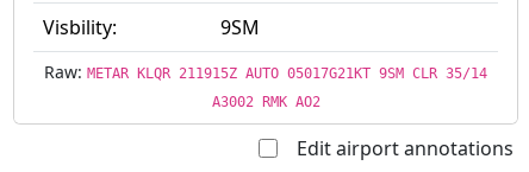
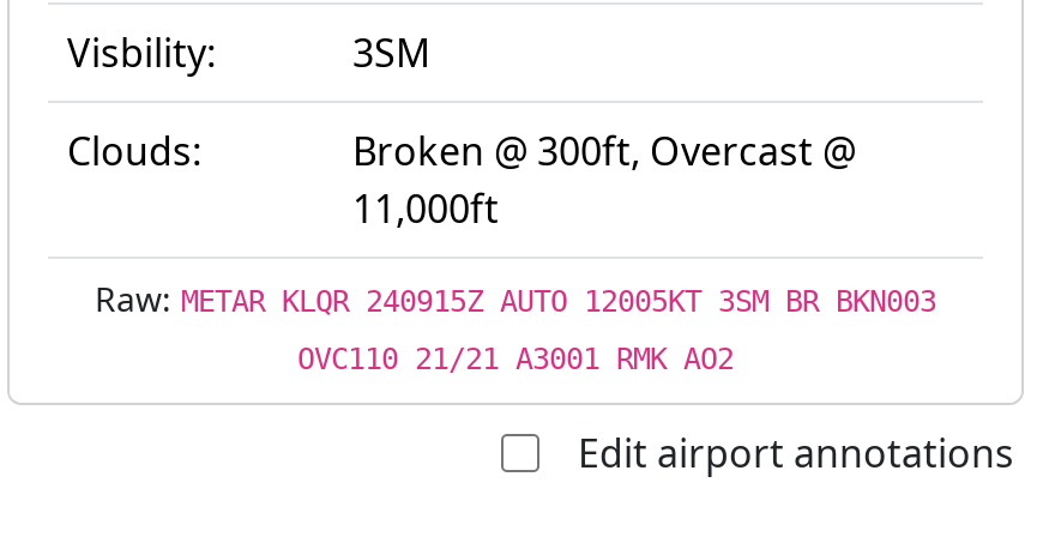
- 9SM
- Raw: METAR KLQR 211915Z AUTO 05017G21KT 9SM CLR 35/14
- A3002 RMK AO2
+ 3SM
+ Clouds:
+ Broken @ 300ft, Overcast @
+ 11,000ft
+ Raw: METAR KLQR 240915Z AUTO 12005KT 3SM BR BKN003
+ OVC110 21/21 A3001 RMK AO2
